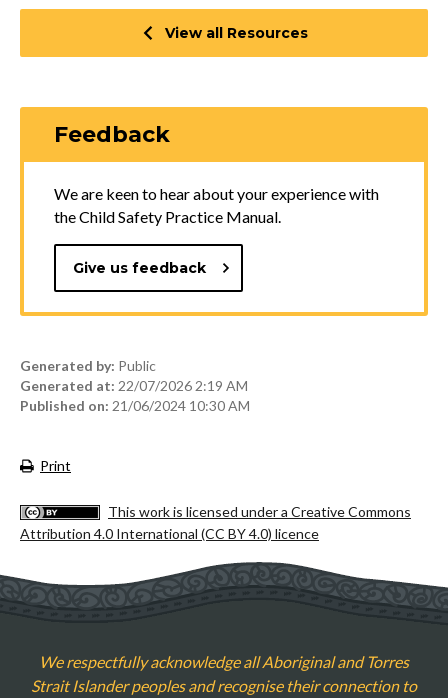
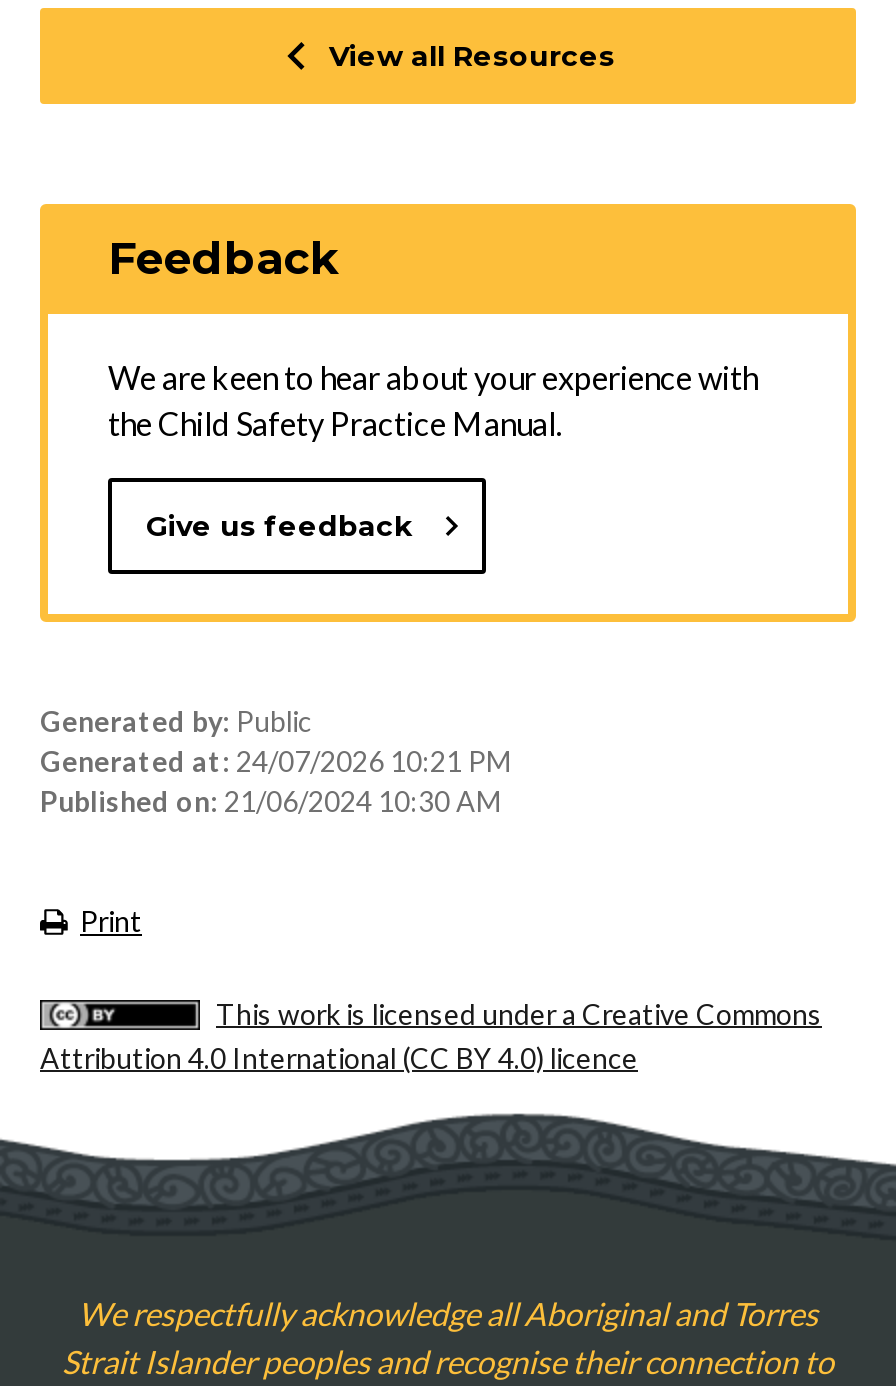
- Generated at: 22/07/2026 2:19 AM
+ Generated at: 24/07/2026 10:21 PM
